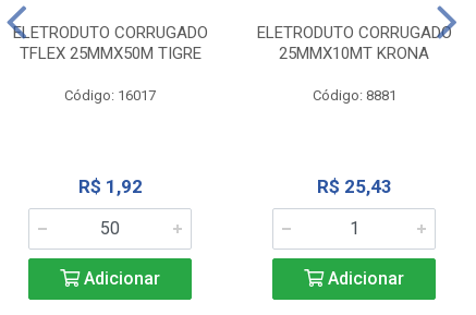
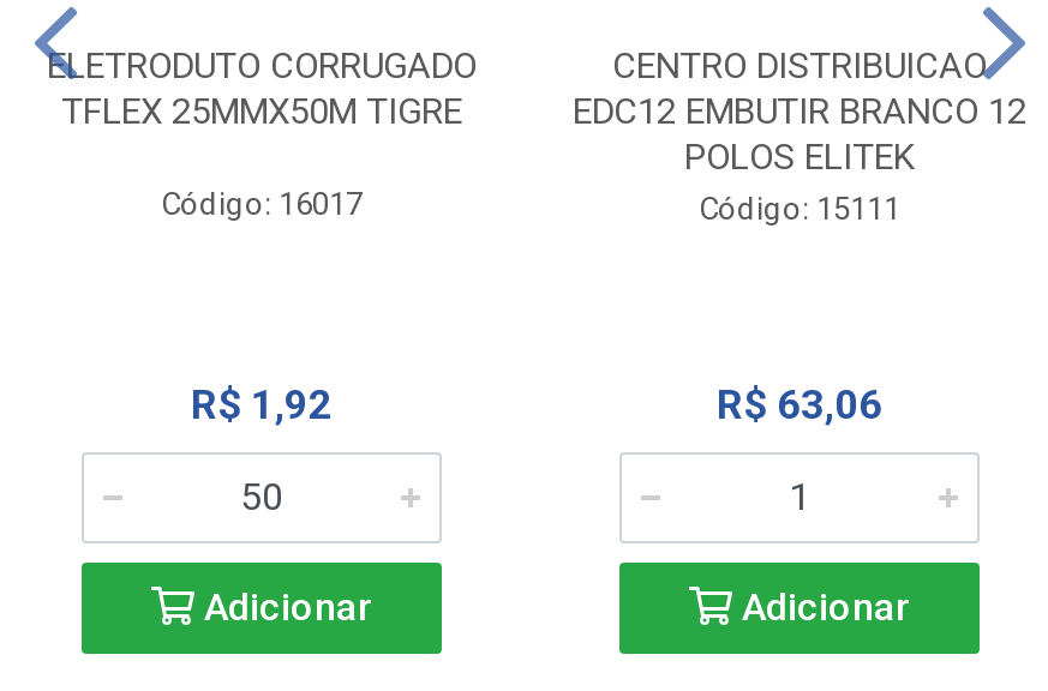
- ELETRODUTO CORRUGADO
- 25MMX10MT KRONA
- Código: 8881
+ CENTRO DISTRIBUICAO
+ EDC12 EMBUTIR BRANCO 12
+ POLOS ELITEK
+ Código: 15111

- R$ 25,43
+ R$ 63,06
